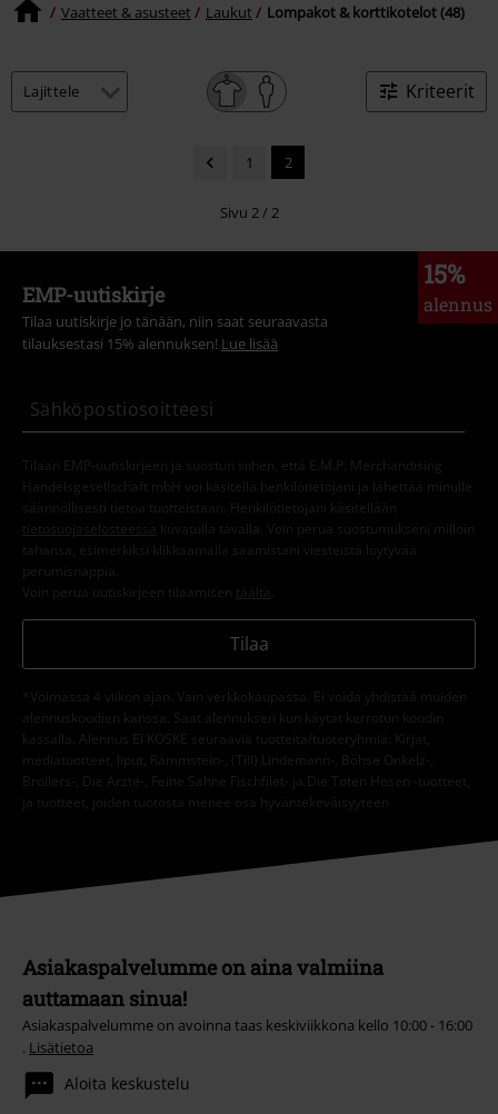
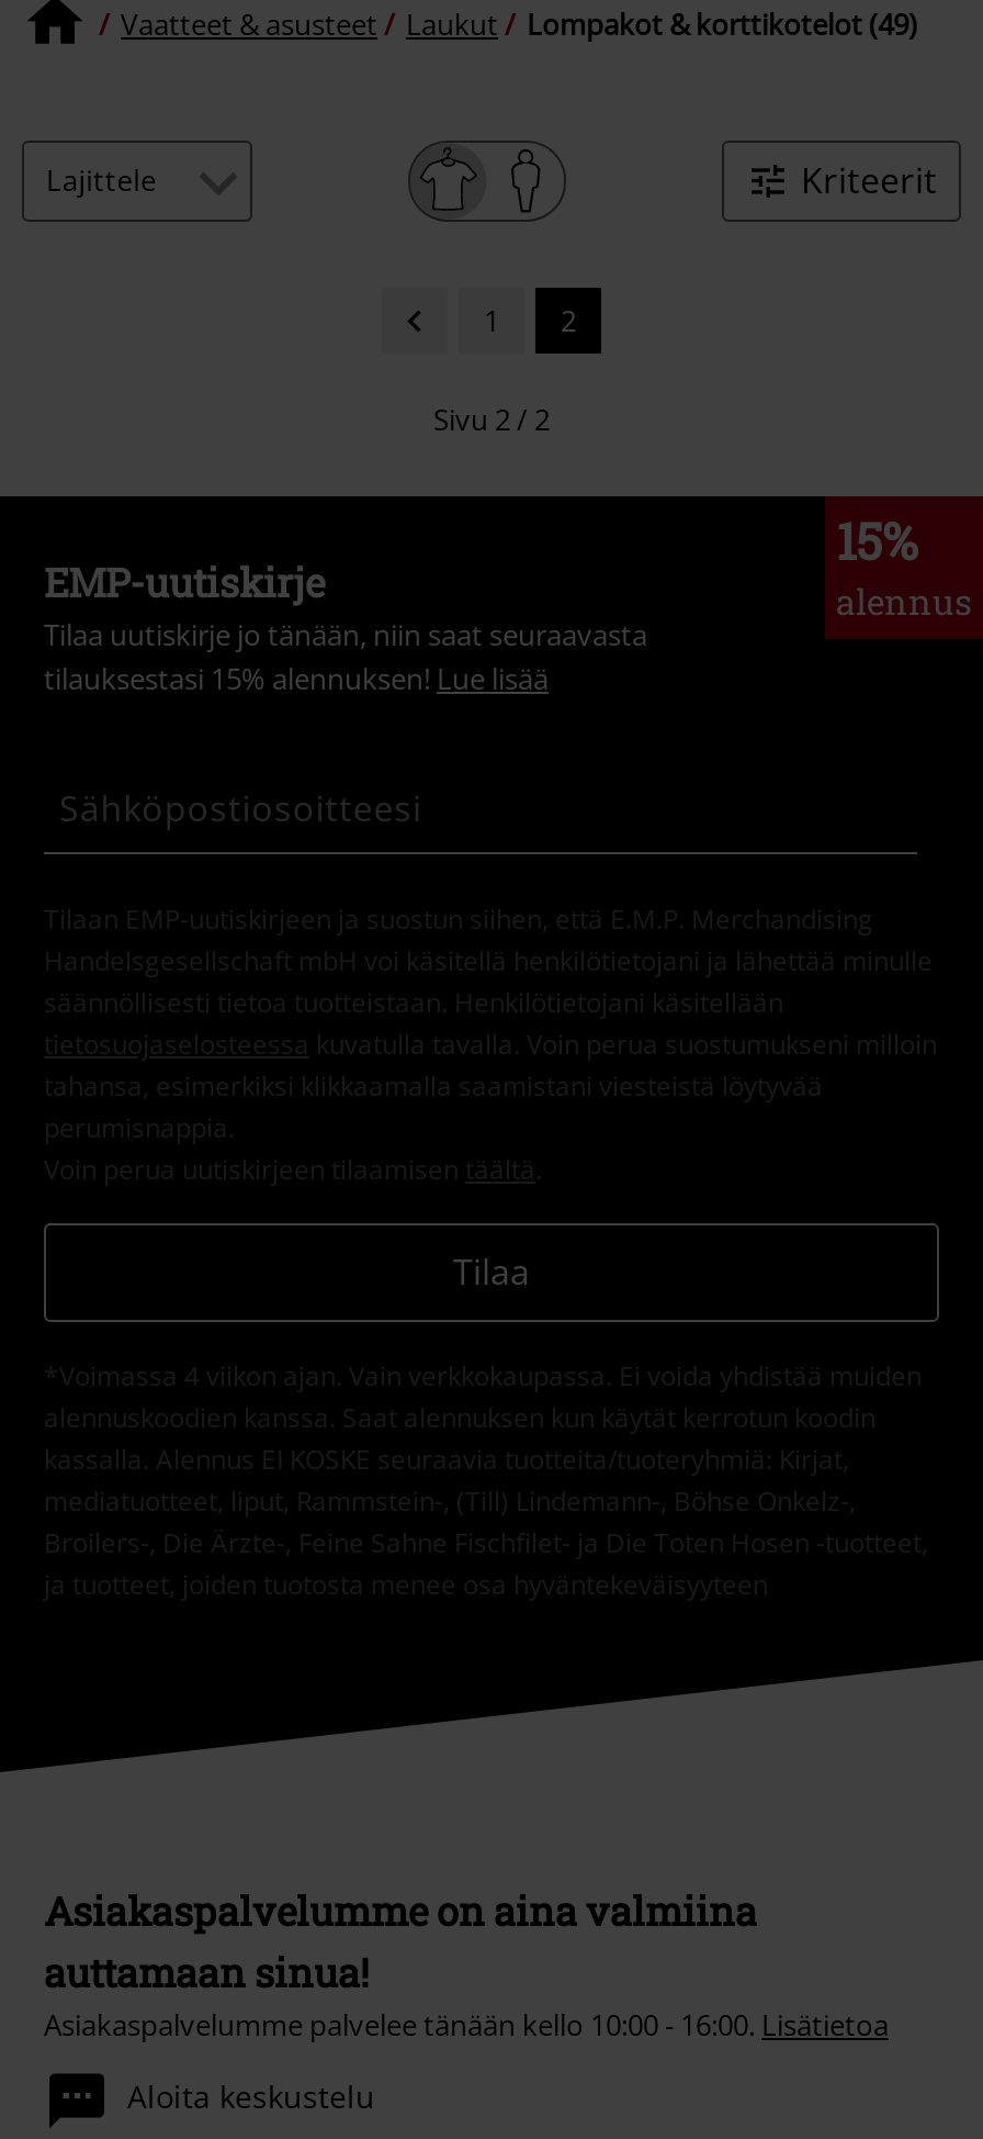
- Lompakot & korttikotelot (48)
+ Lompakot & korttikotelot (49)

- Asiakaspalvelumme on avoinna taas keskiviikkona kello 10:00 - 16:00
- . Lisätietoa
+ Asiakaspalvelumme palvelee tänään kello 10:00 - 16:00. Lisätietoa
